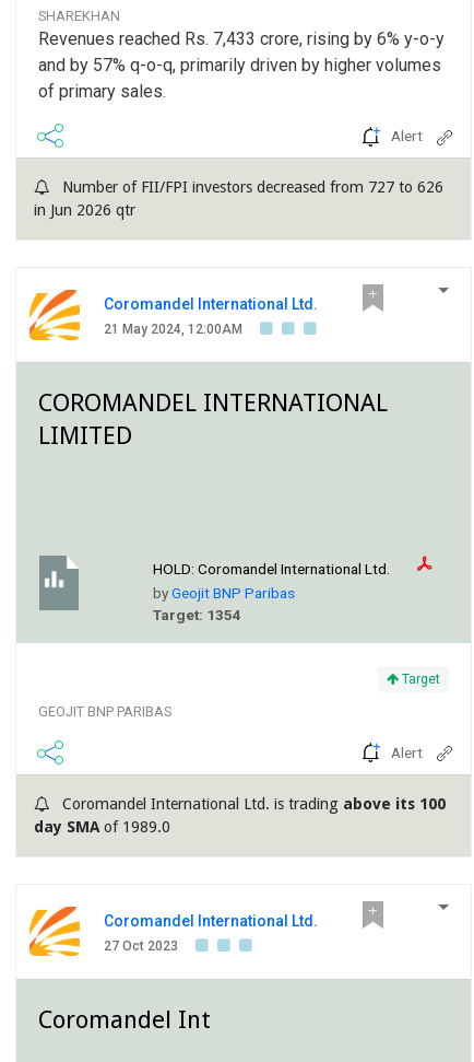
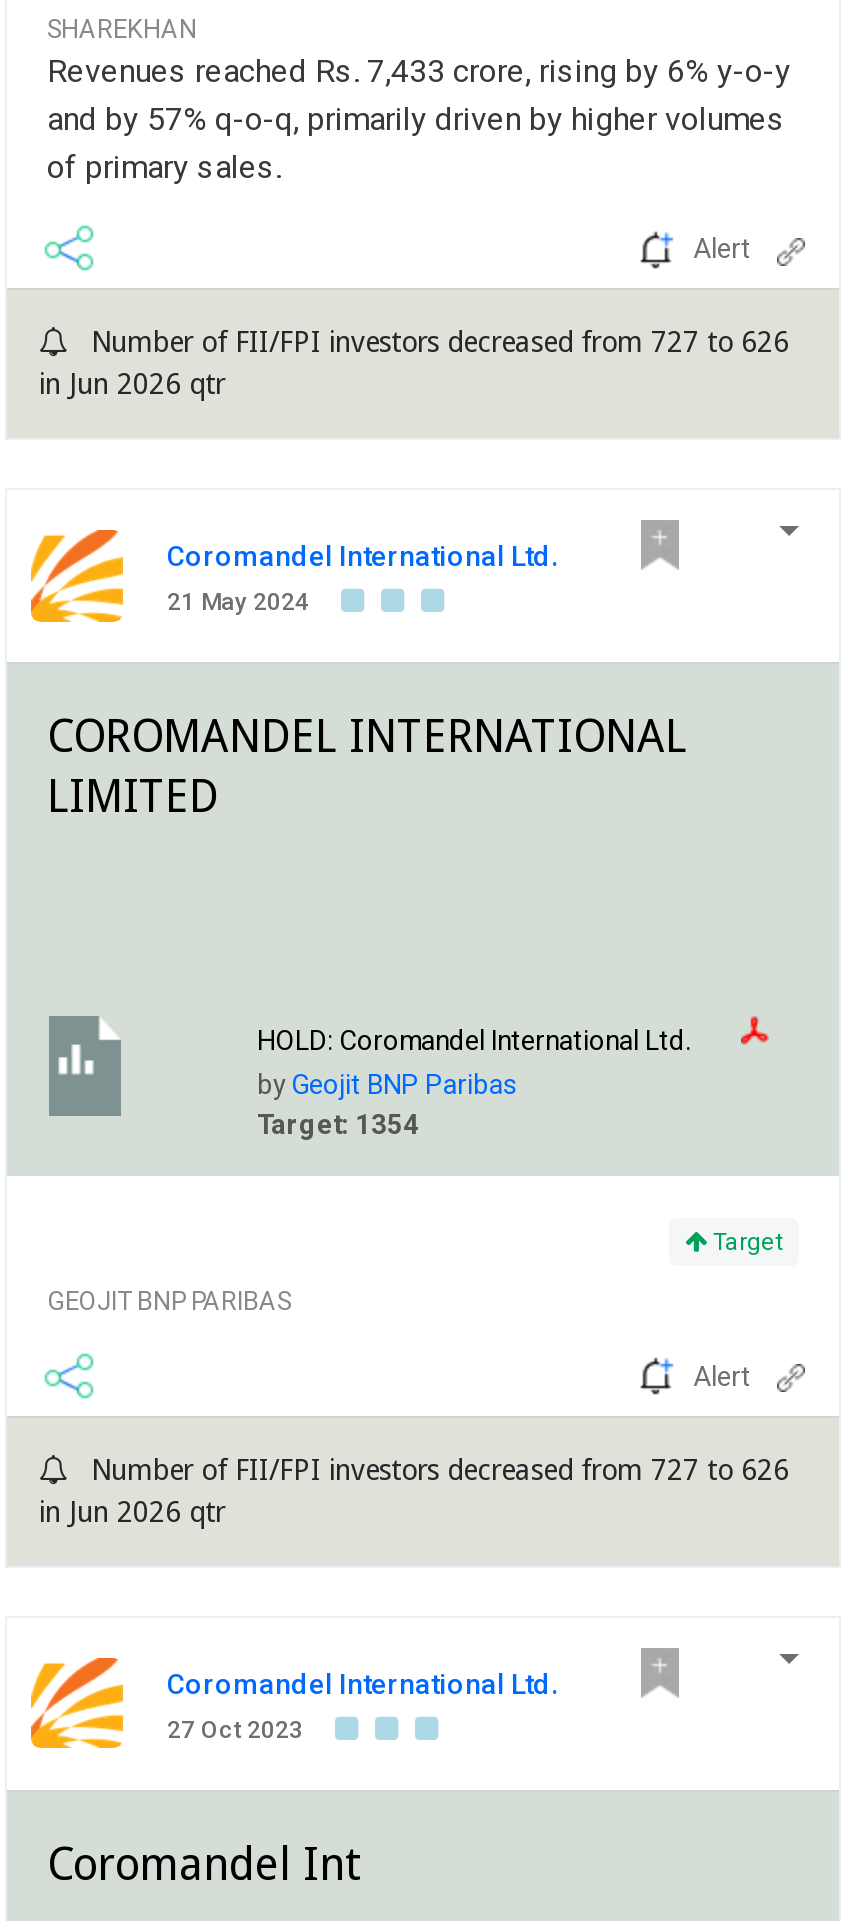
- 21 May 2024, 12:00AM
+ 21 May 2024

- Coromandel International Ltd. is trading above its 100
- day SMA of 1989.0
+ Number of FII/FPI investors decreased from 727 to 626
+ in Jun 2026 qtr
